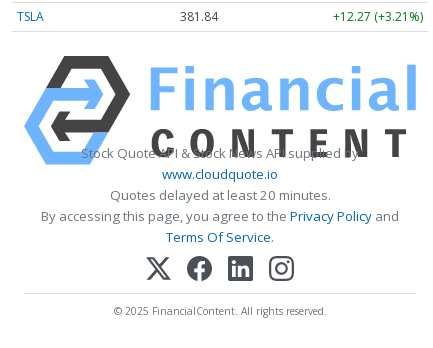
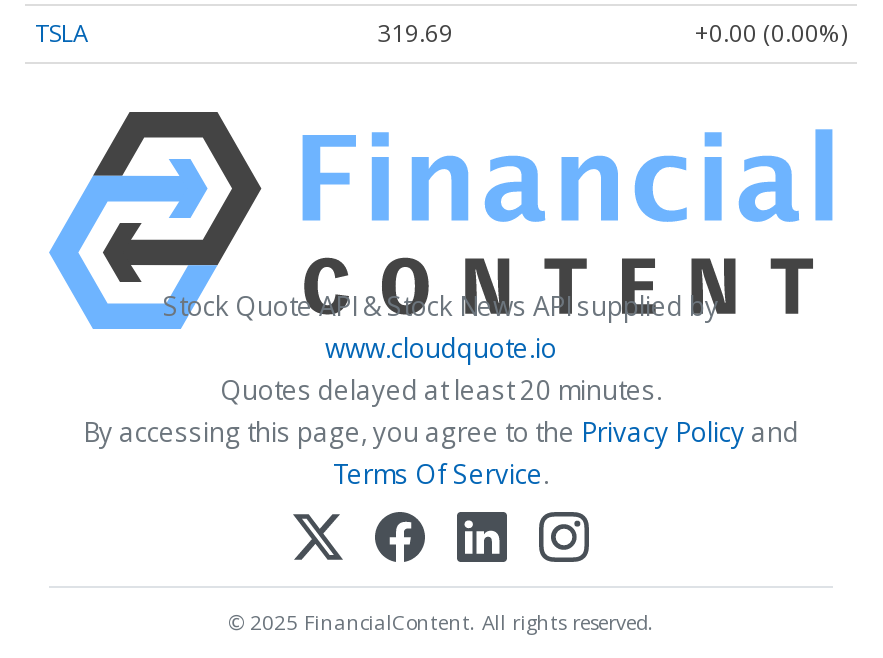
- 381.84
+ 319.69

- +12.27 (+3.21%)
+ +0.00 (0.00%)
